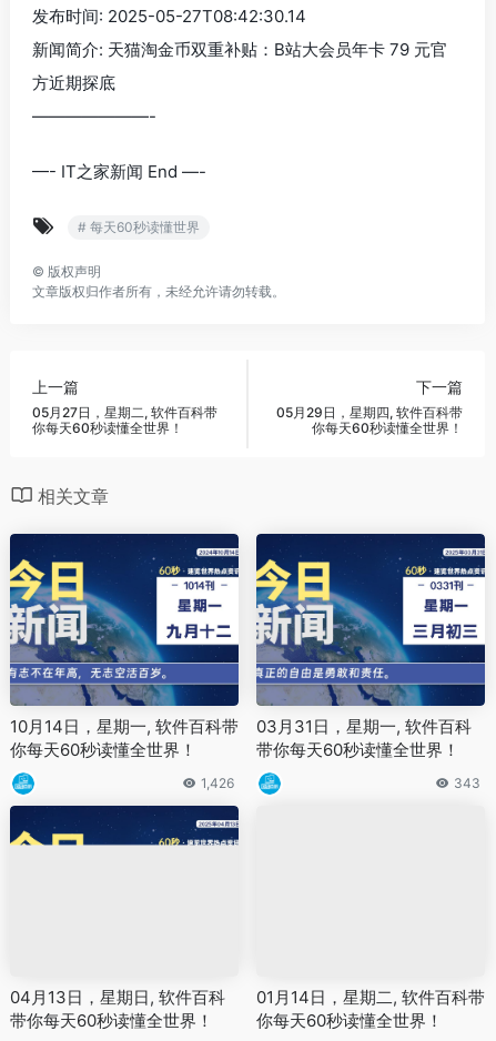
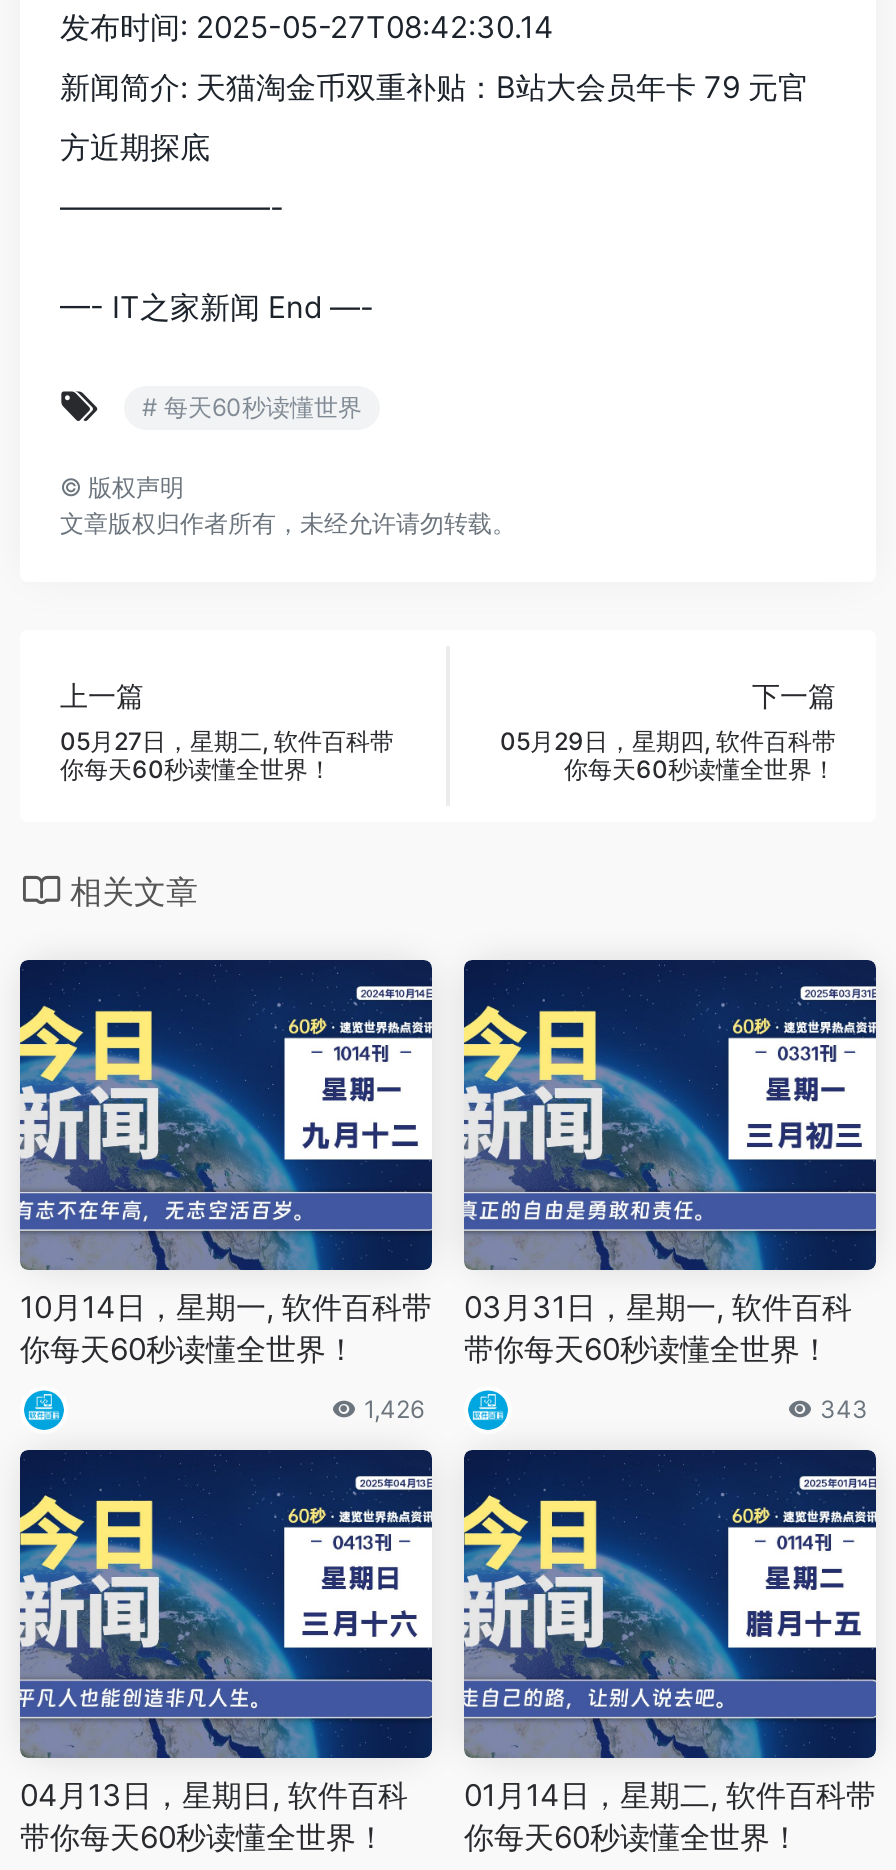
+ [image]

+ [image]
